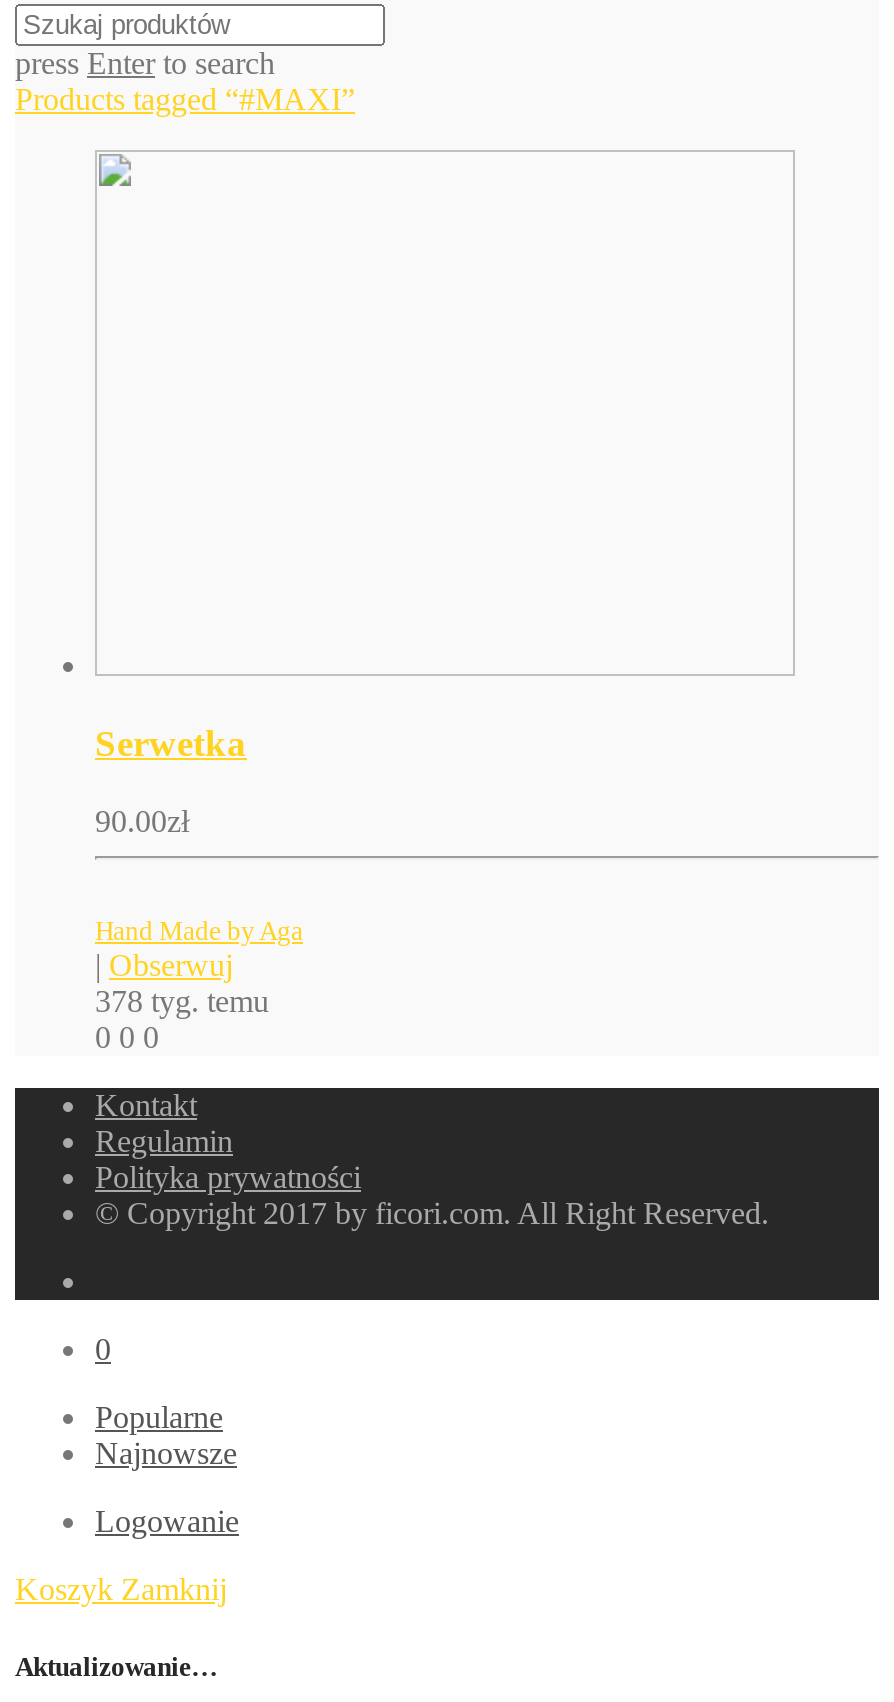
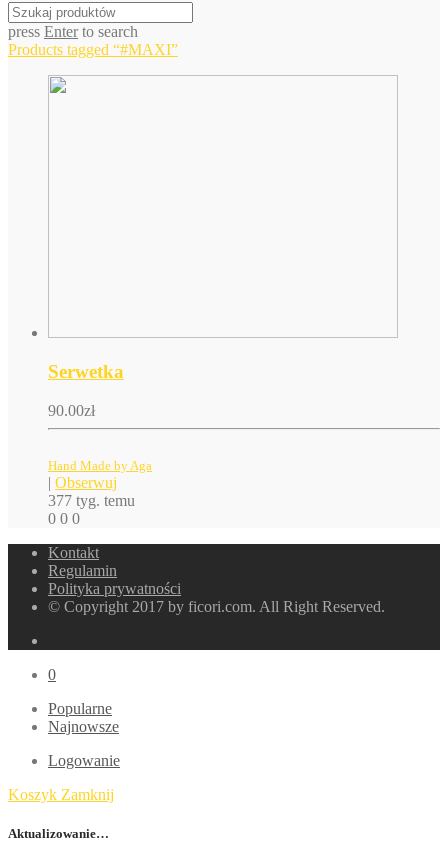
- 378 tyg. temu
+ 377 tyg. temu
